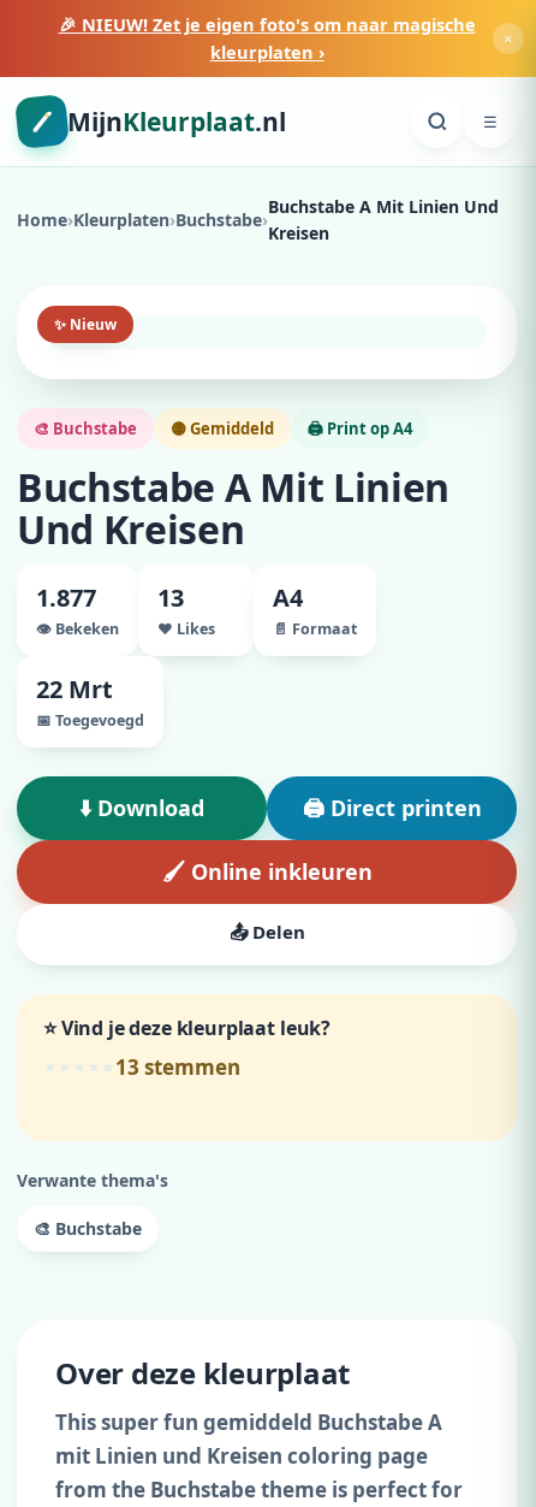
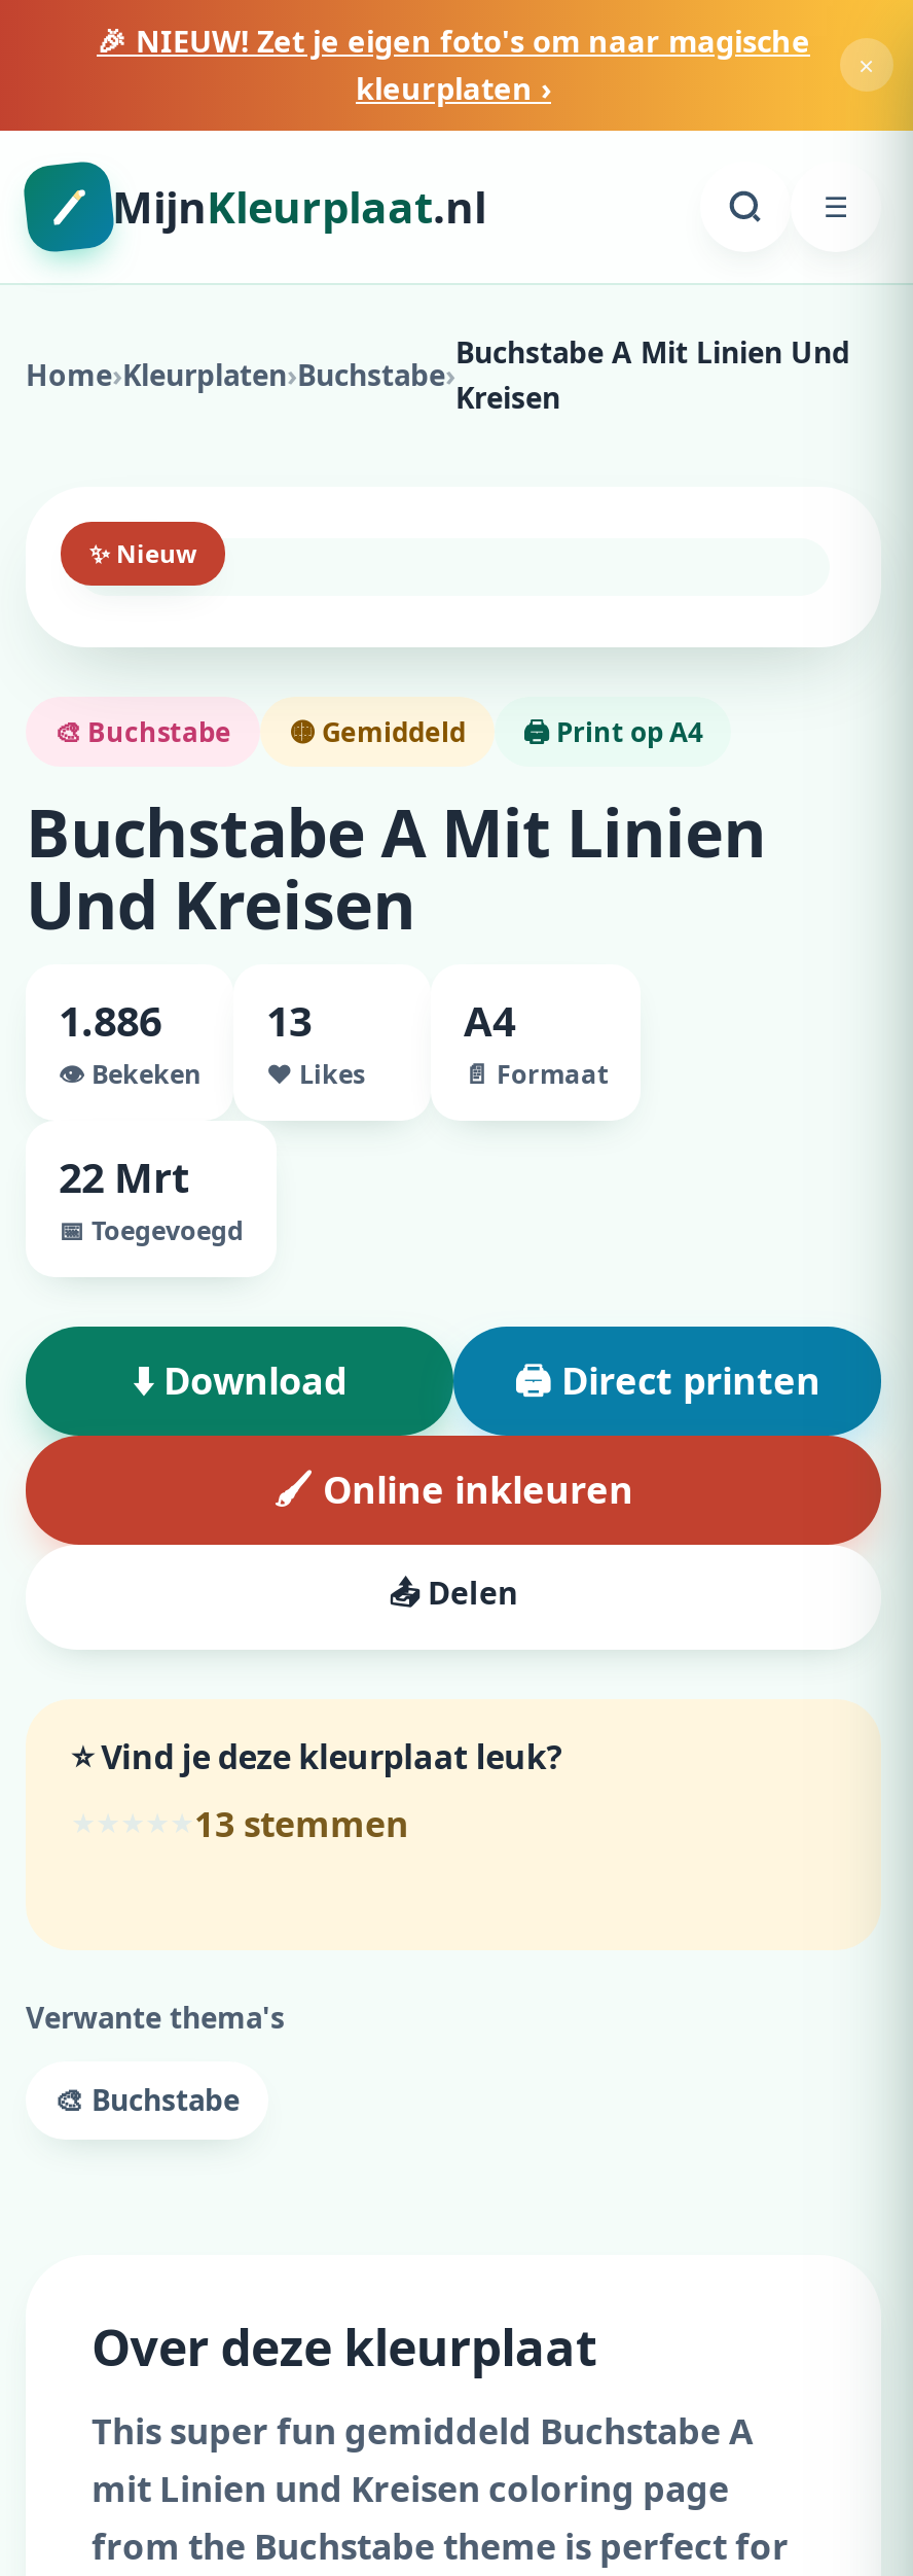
- 1.877 13
+ 1.886 13
